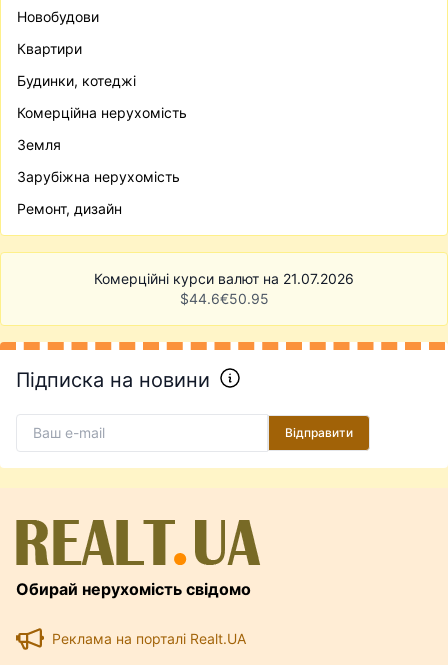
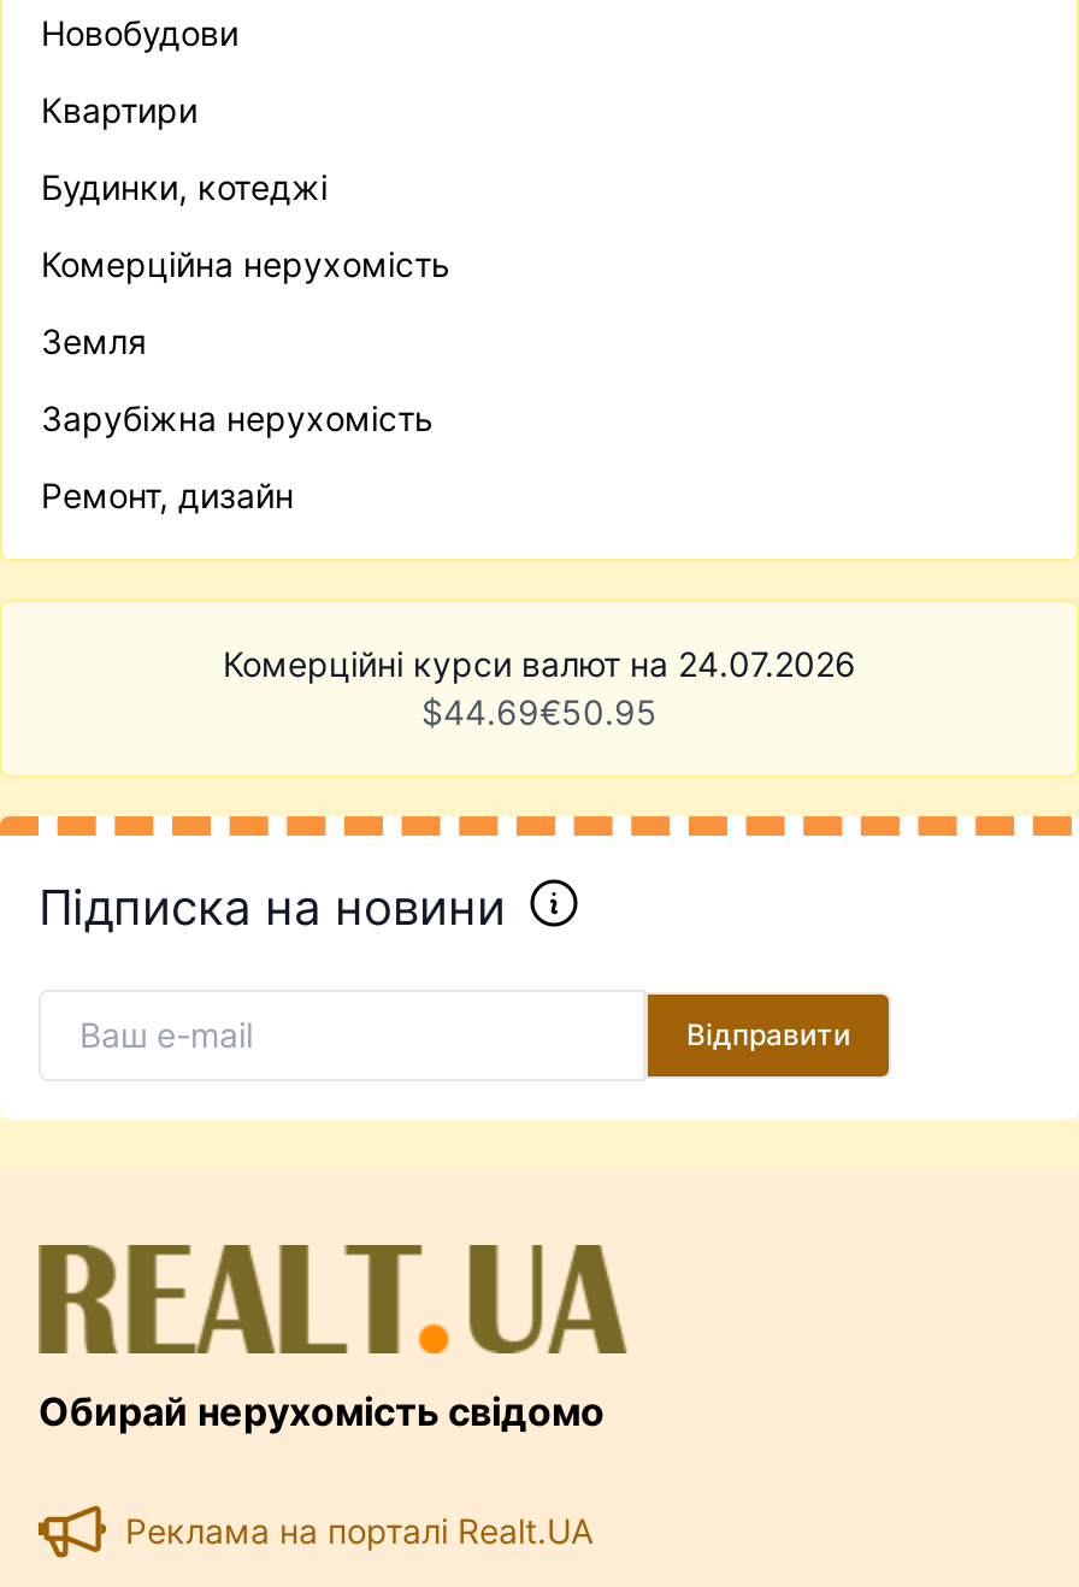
- Комерційні курси валют на 21.07.2026
+ Комерційні курси валют на 24.07.2026

- $44.6€50.95
+ $44.69€50.95
